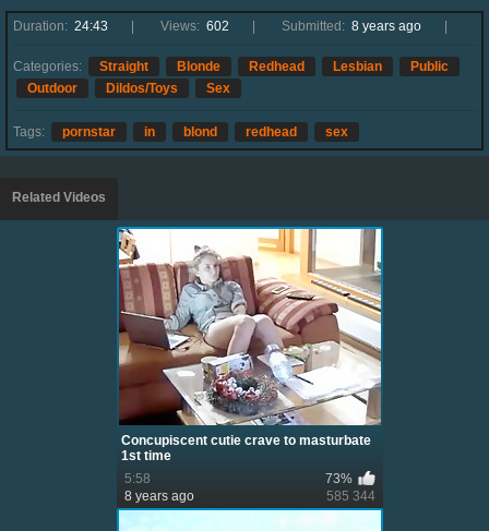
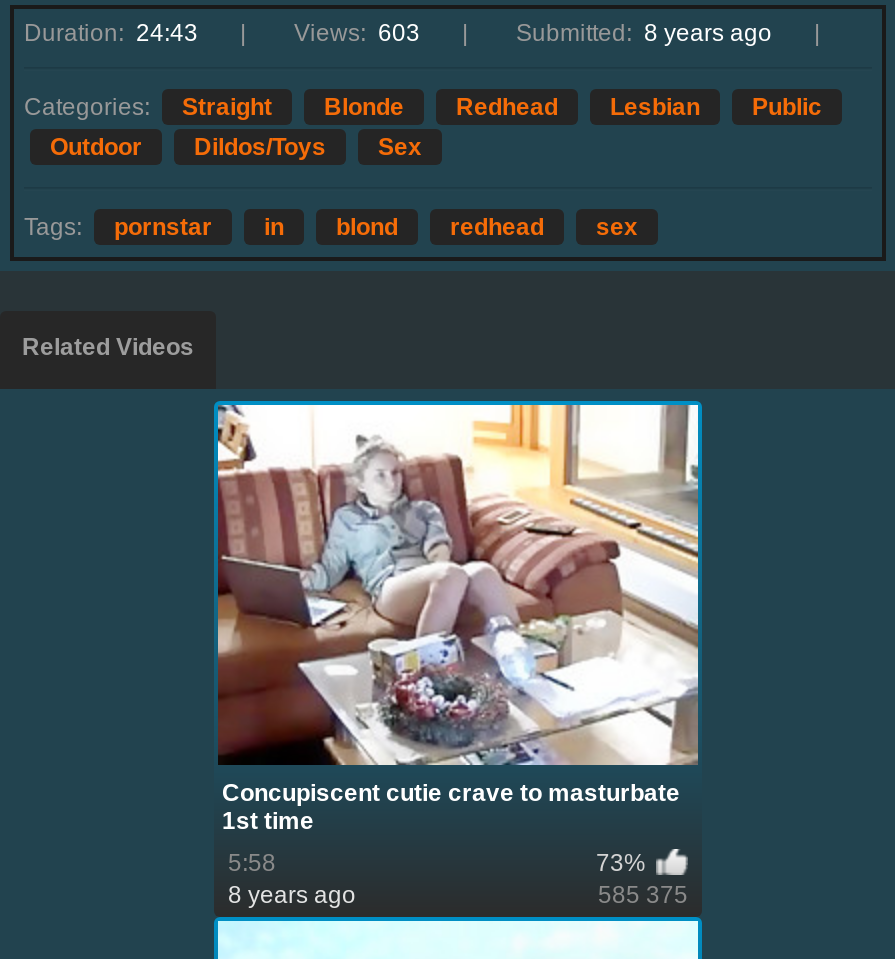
- Views: 602
+ Views: 603

- 585 344
+ 585 375
